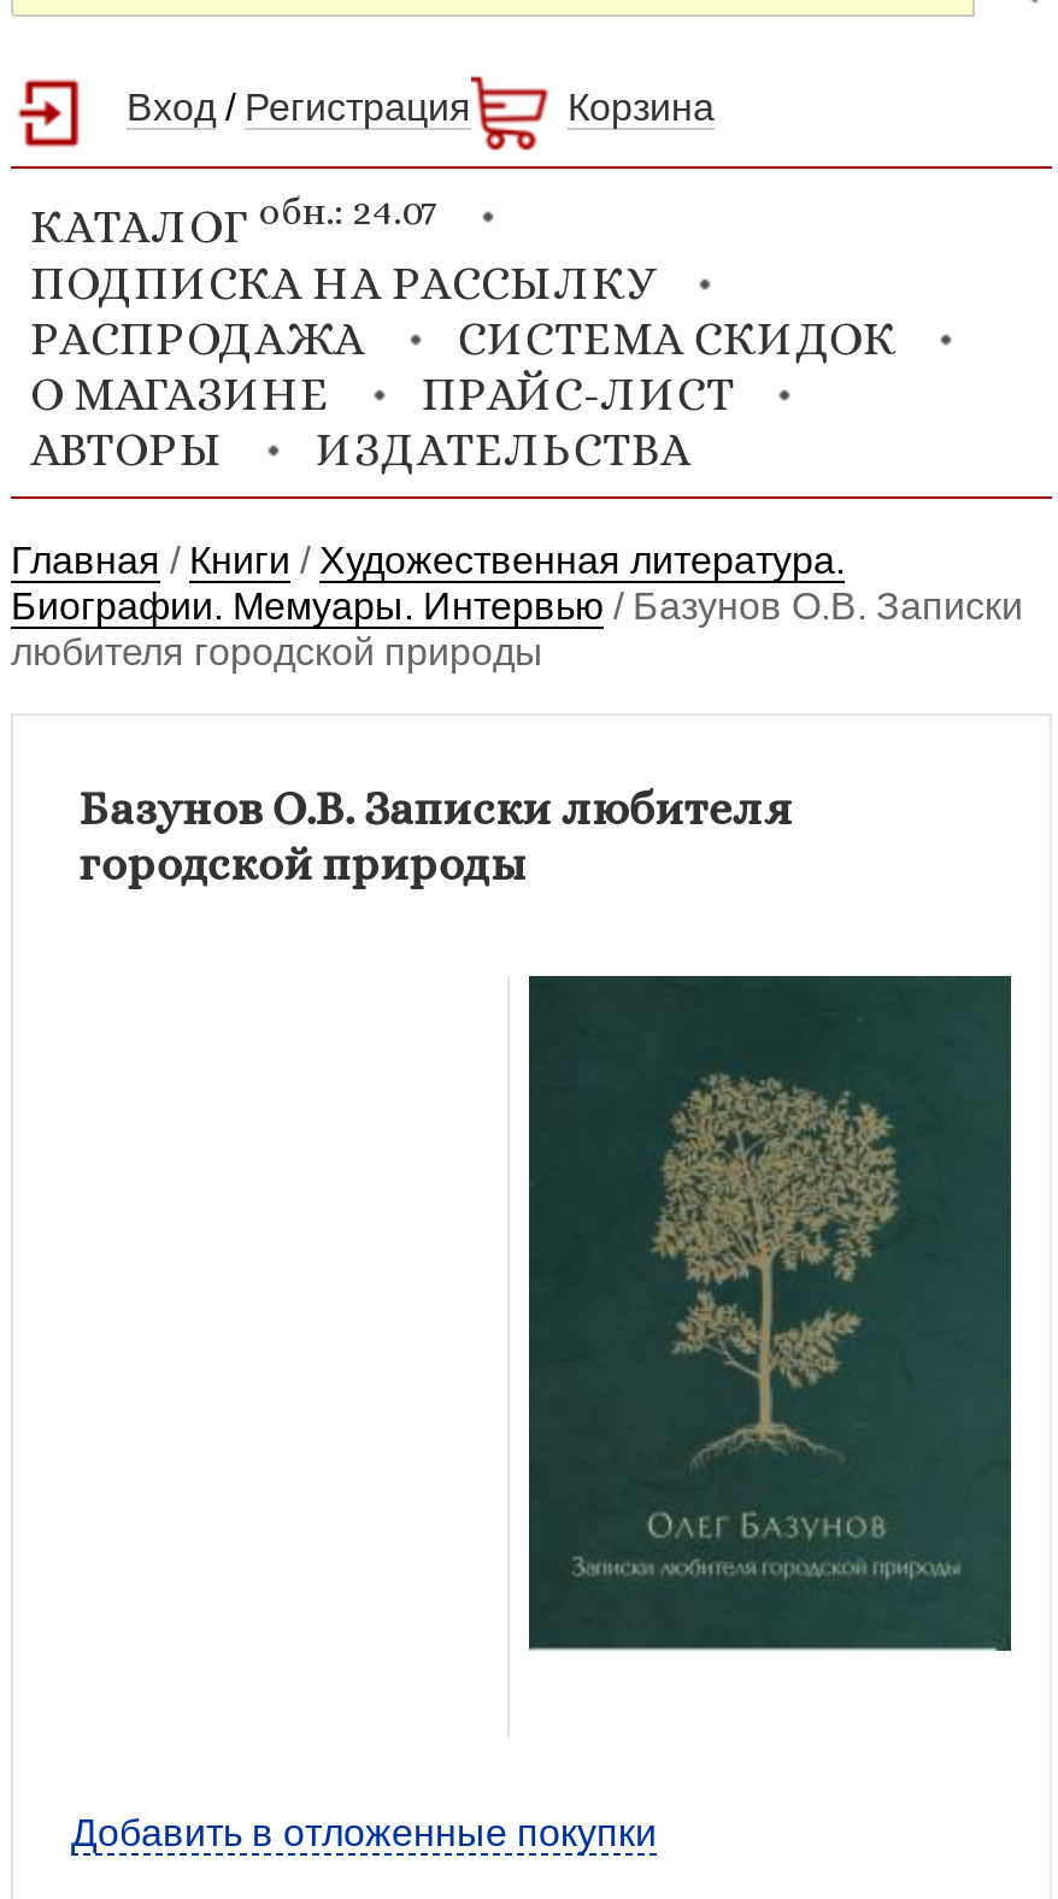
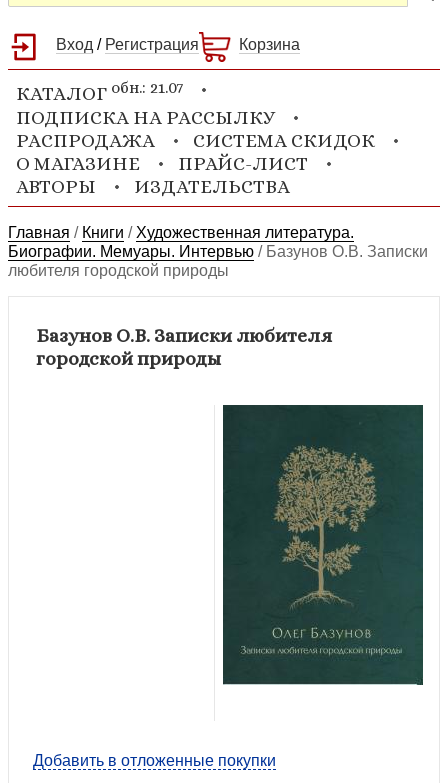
- КАТАЛОГ обн.: 24.07
+ КАТАЛОГ обн.: 21.07
